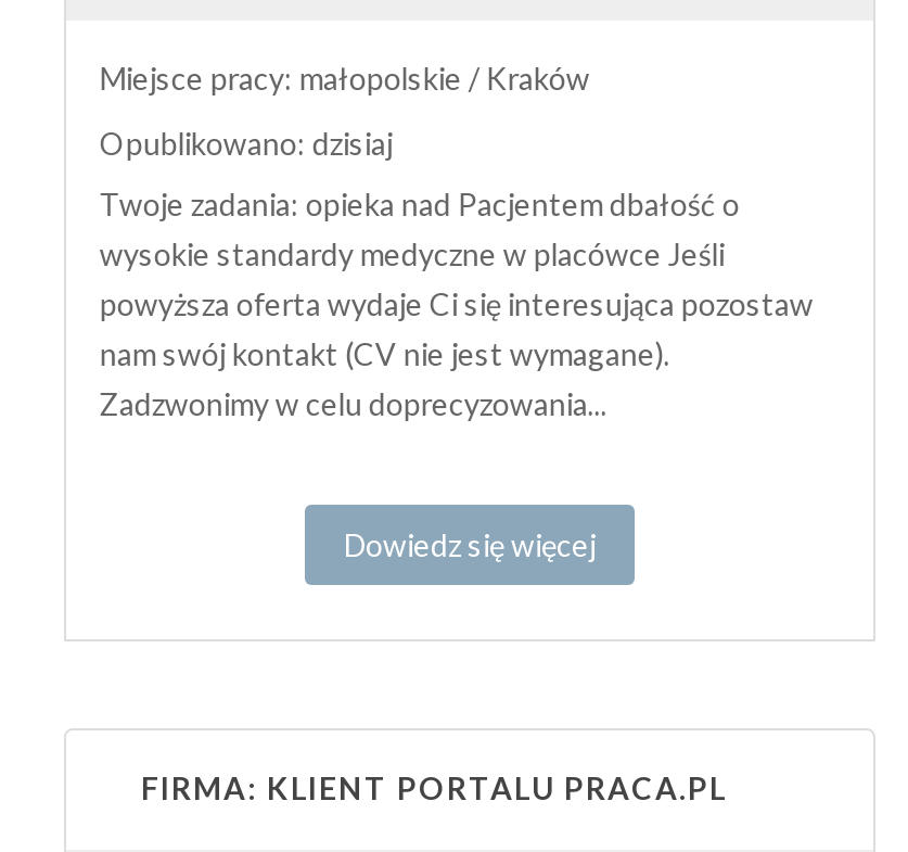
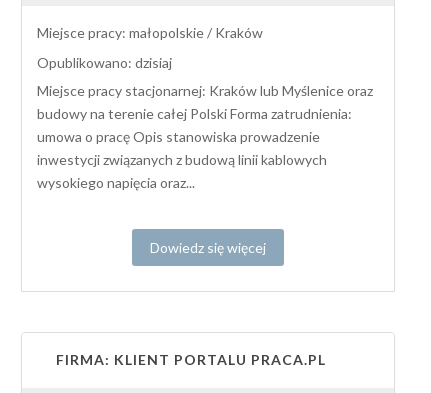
- Twoje zadania: opieka nad Pacjentem dbałość o
- wysokie standardy medyczne w placówce Jeśli
- powyższa oferta wydaje Ci się interesująca pozostaw
- nam swój kontakt (CV nie jest wymagane).
- Zadzwonimy w celu doprecyzowania...
+ Miejsce pracy stacjonarnej: Kraków lub Myślenice oraz
+ budowy na terenie całej Polski Forma zatrudnienia:
+ umowa o pracę Opis stanowiska prowadzenie
+ inwestycji związanych z budową linii kablowych
+ wysokiego napięcia oraz...
